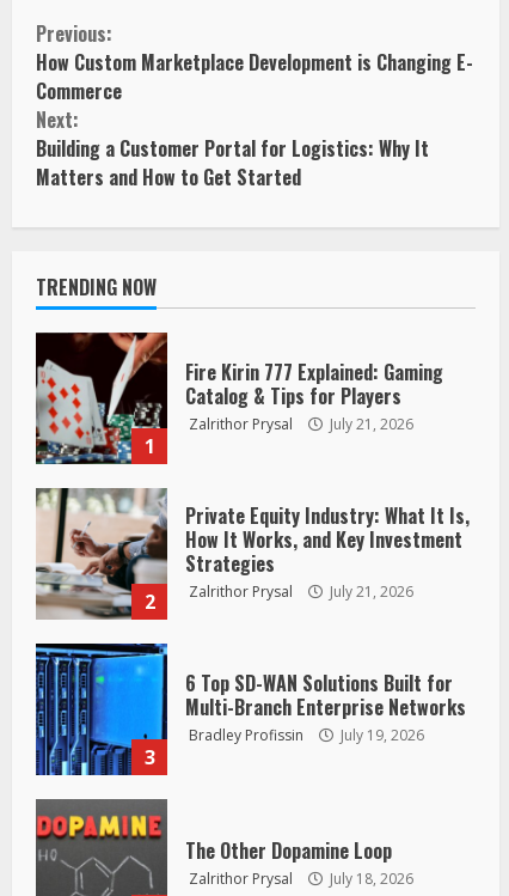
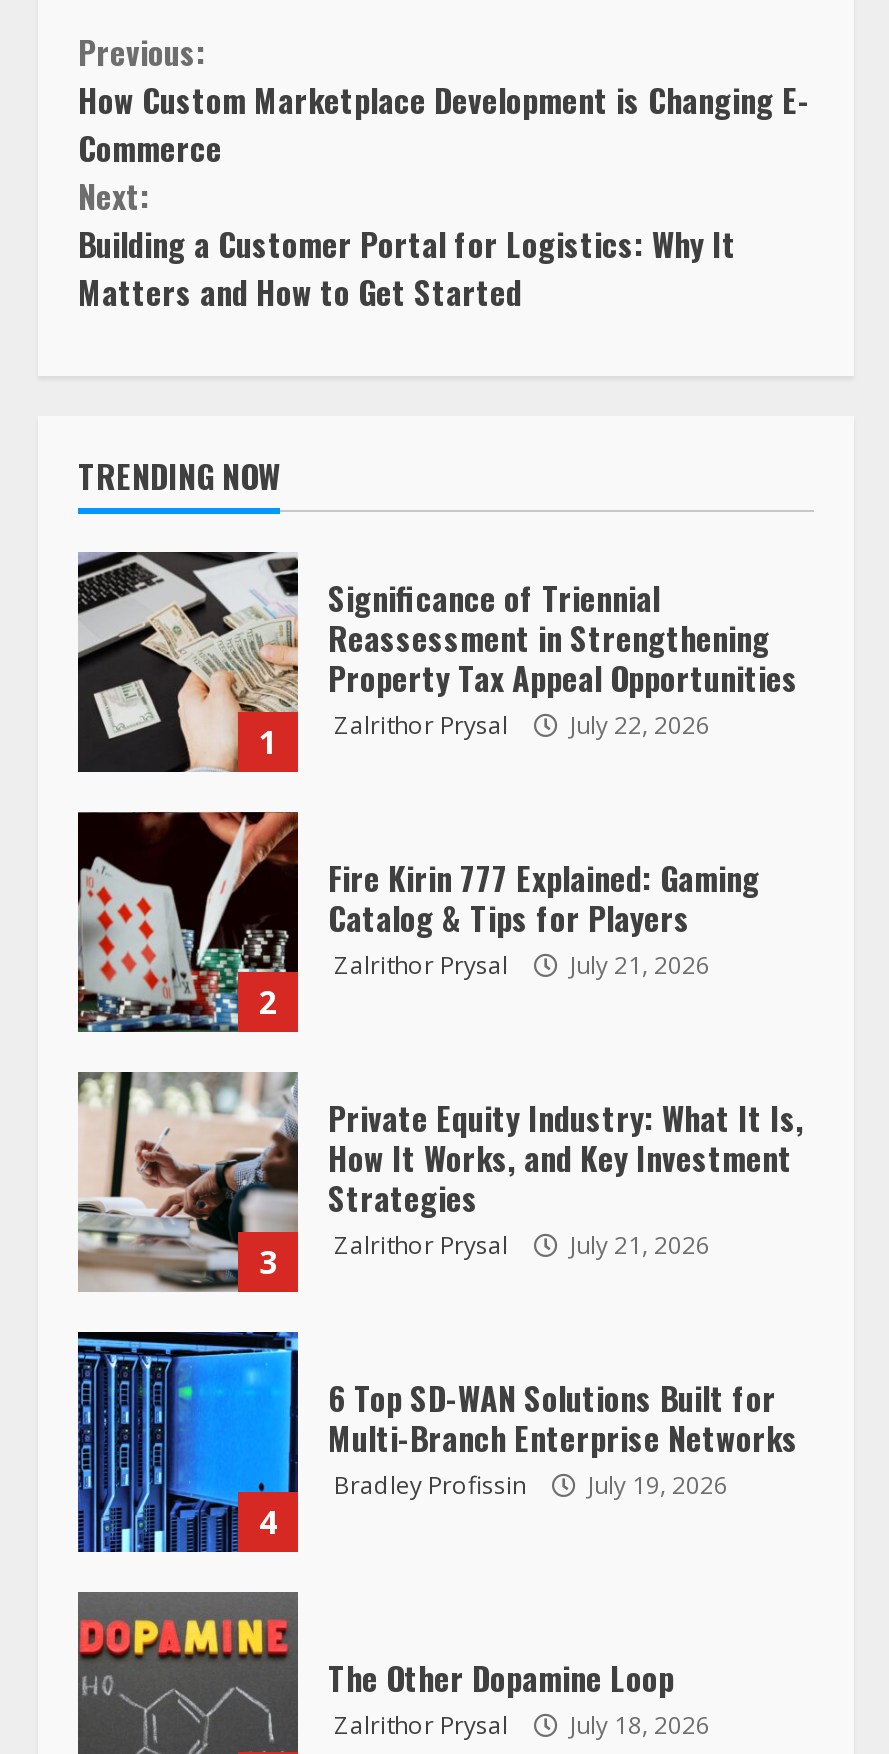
+ [image]
+ Significance of Triennial
+ Reassessment in Strengthening
+ Property Tax Appeal Opportunities
+ Zalrithor Prysal
+ July 22, 2026

+ 2

- 2 Zalrithor Prysal July 21, 2026
+ 3 Zalrithor Prysal July 21, 2026

- 3
+ 4
